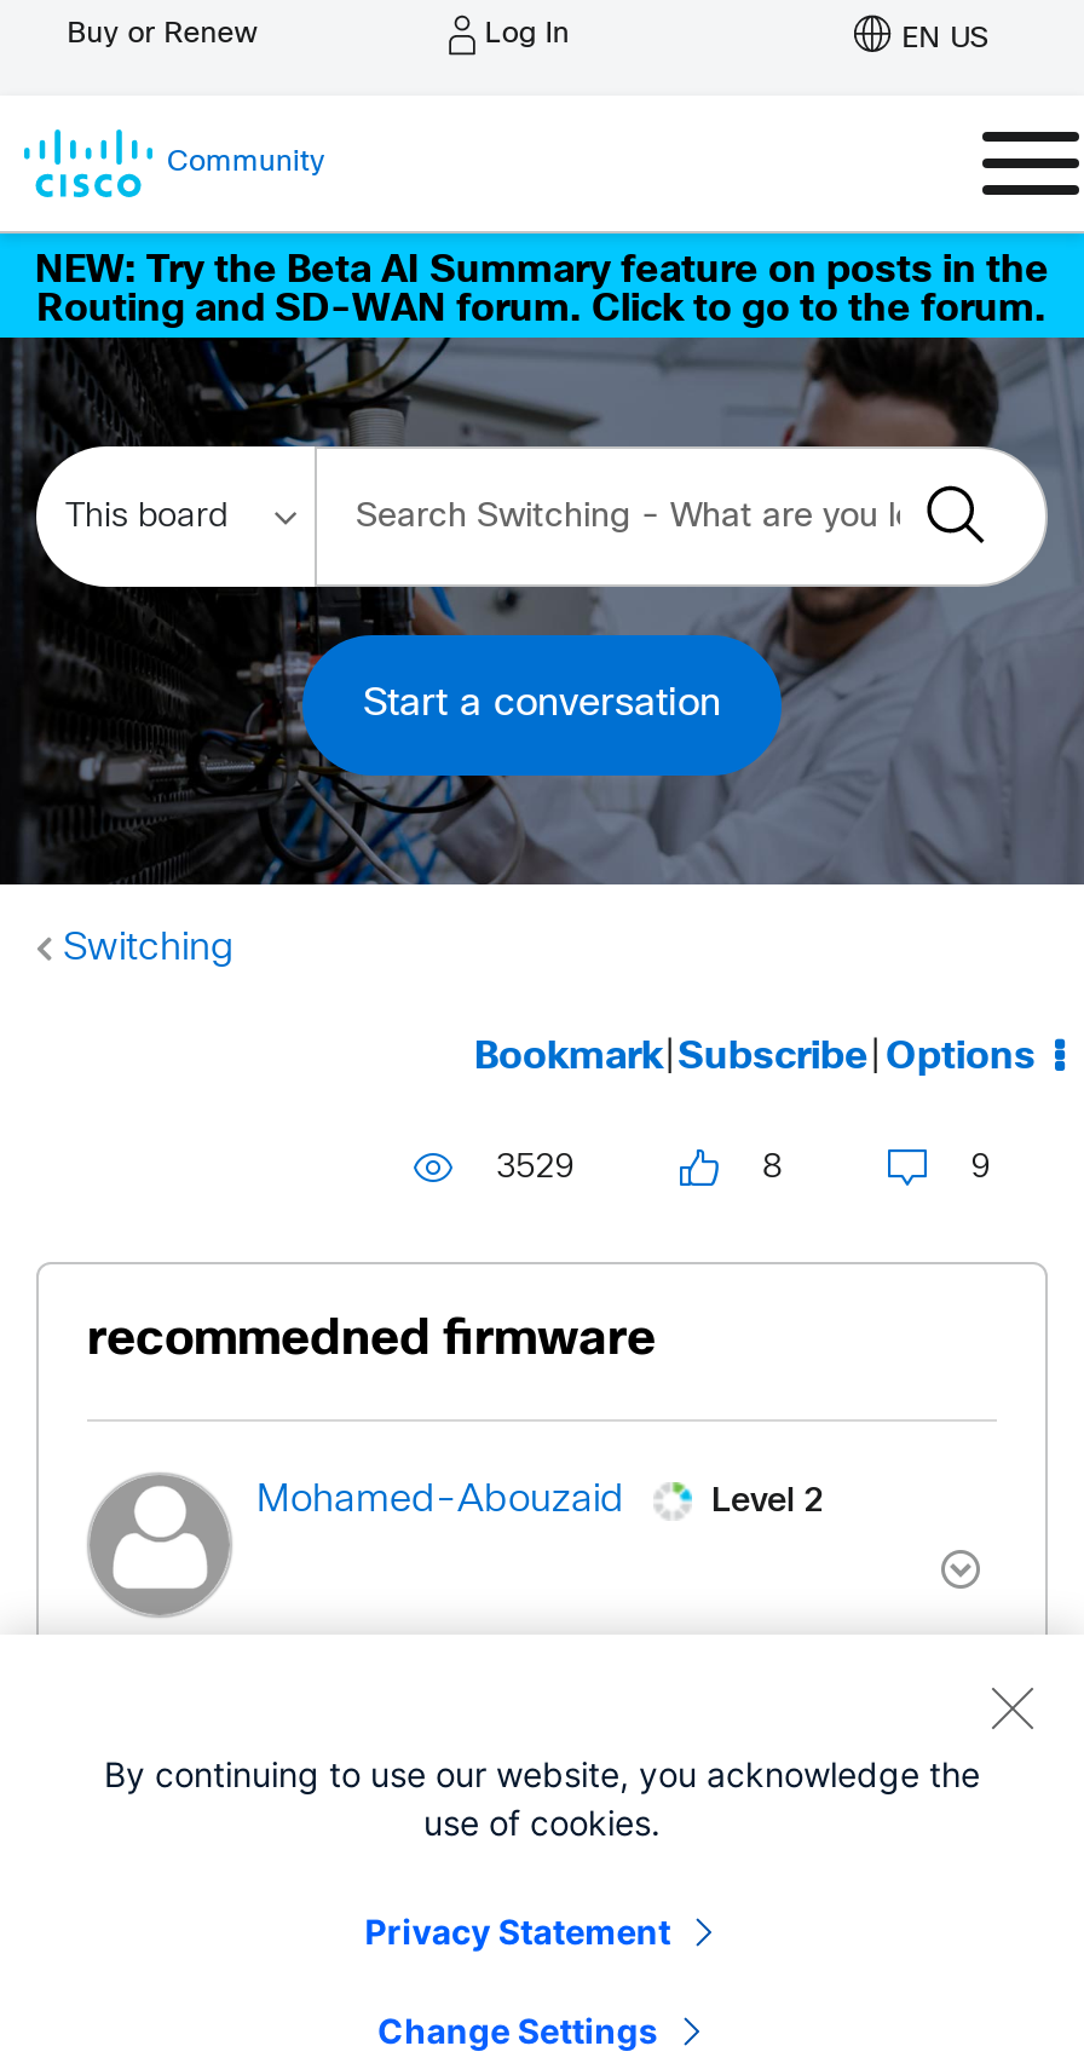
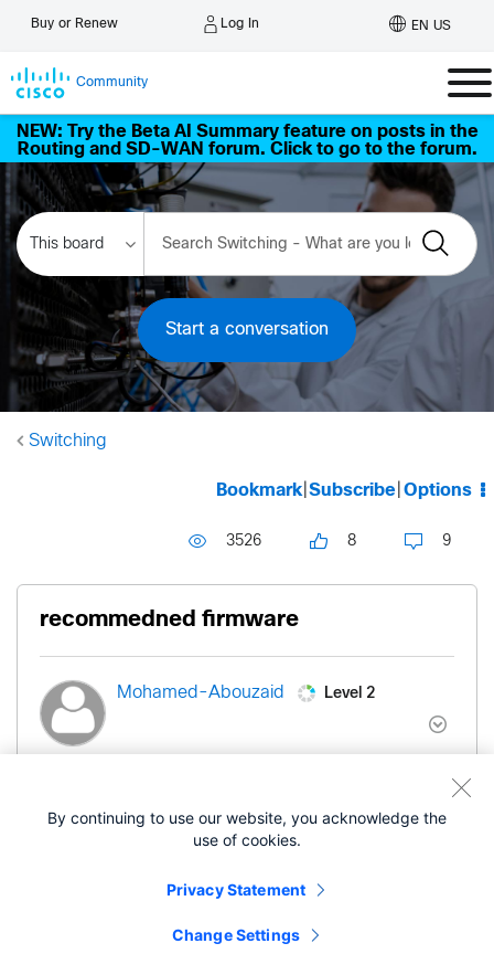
- 3529
+ 3526
